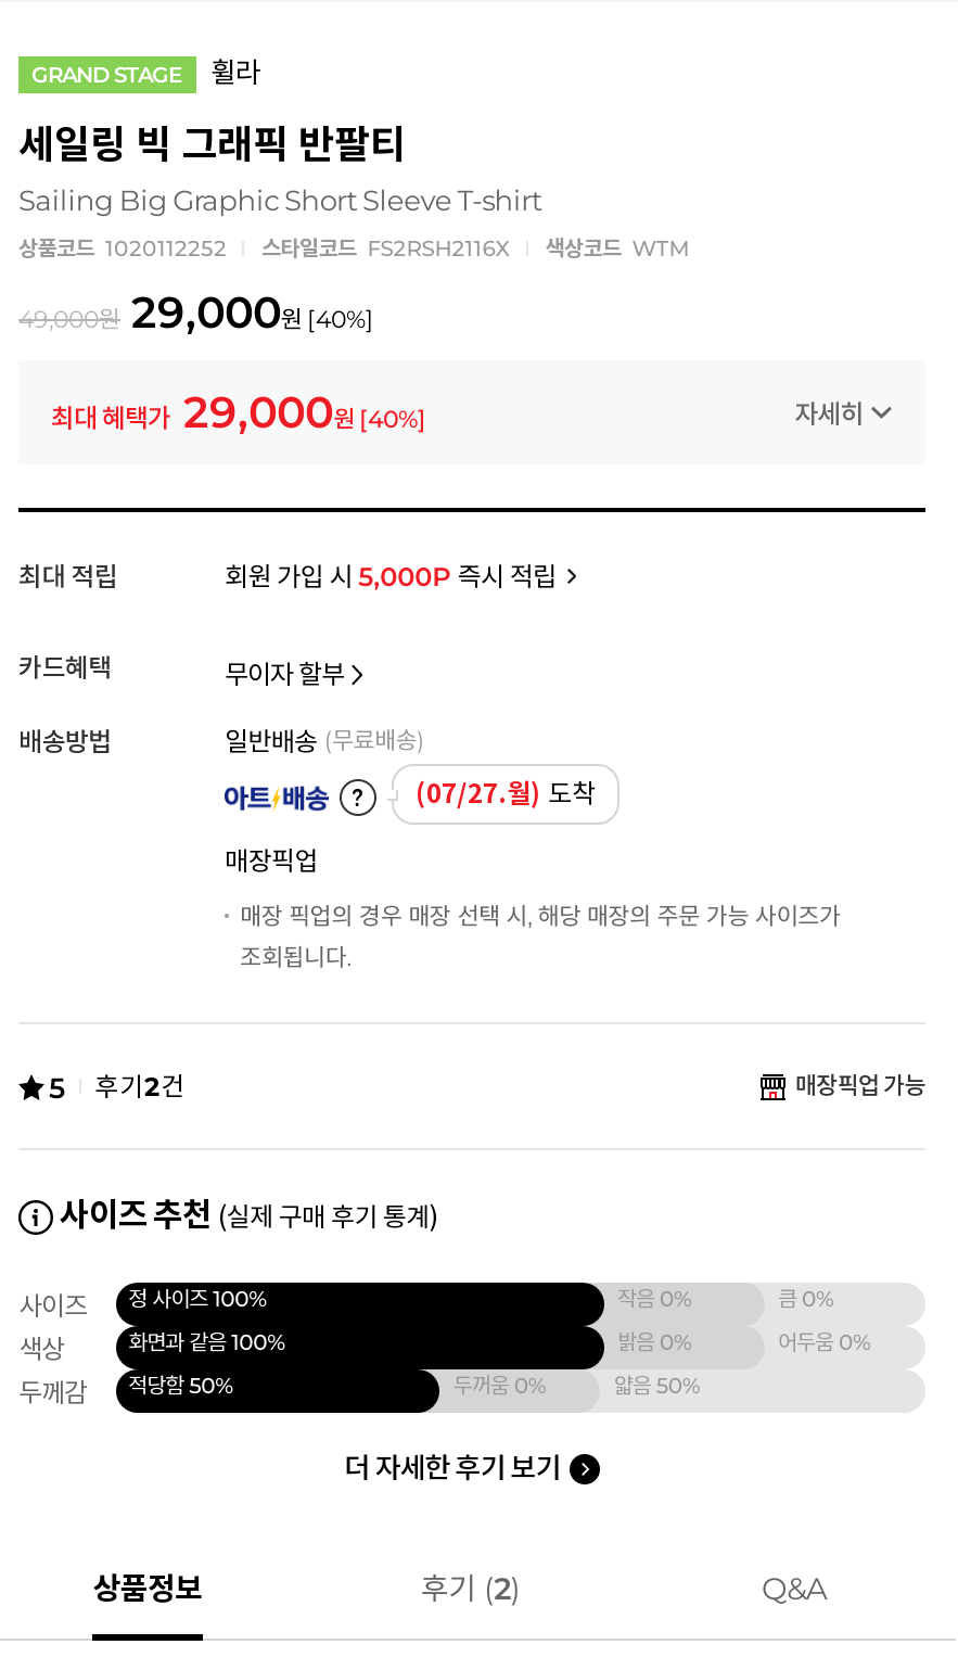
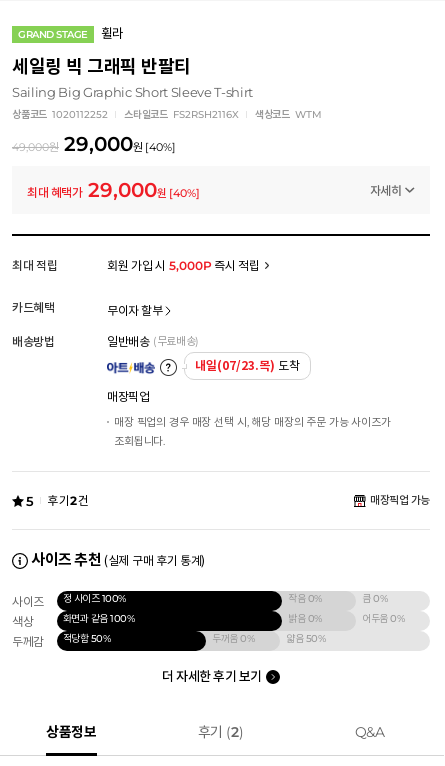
- (07/27.월) 도착
+ 내일(07/23.목) 도착
